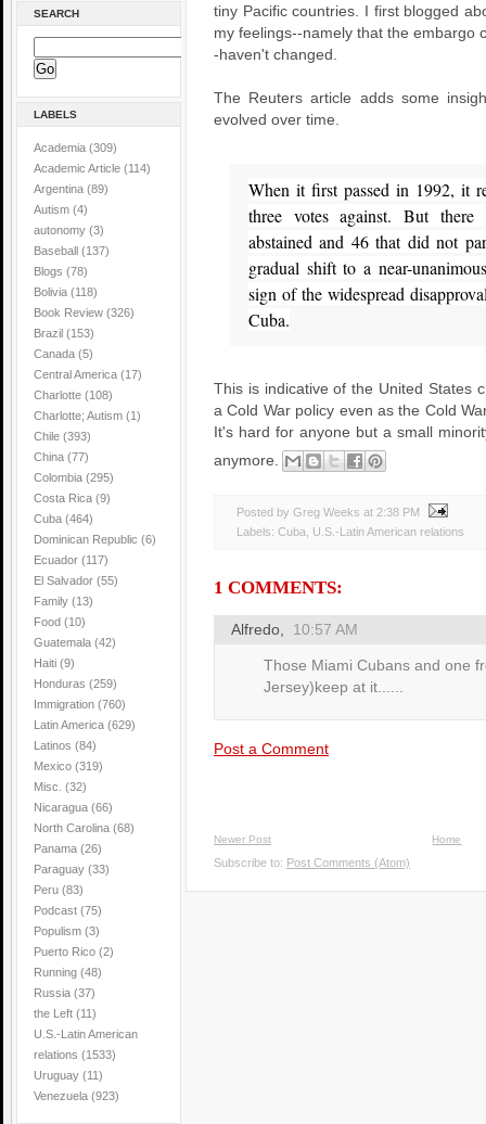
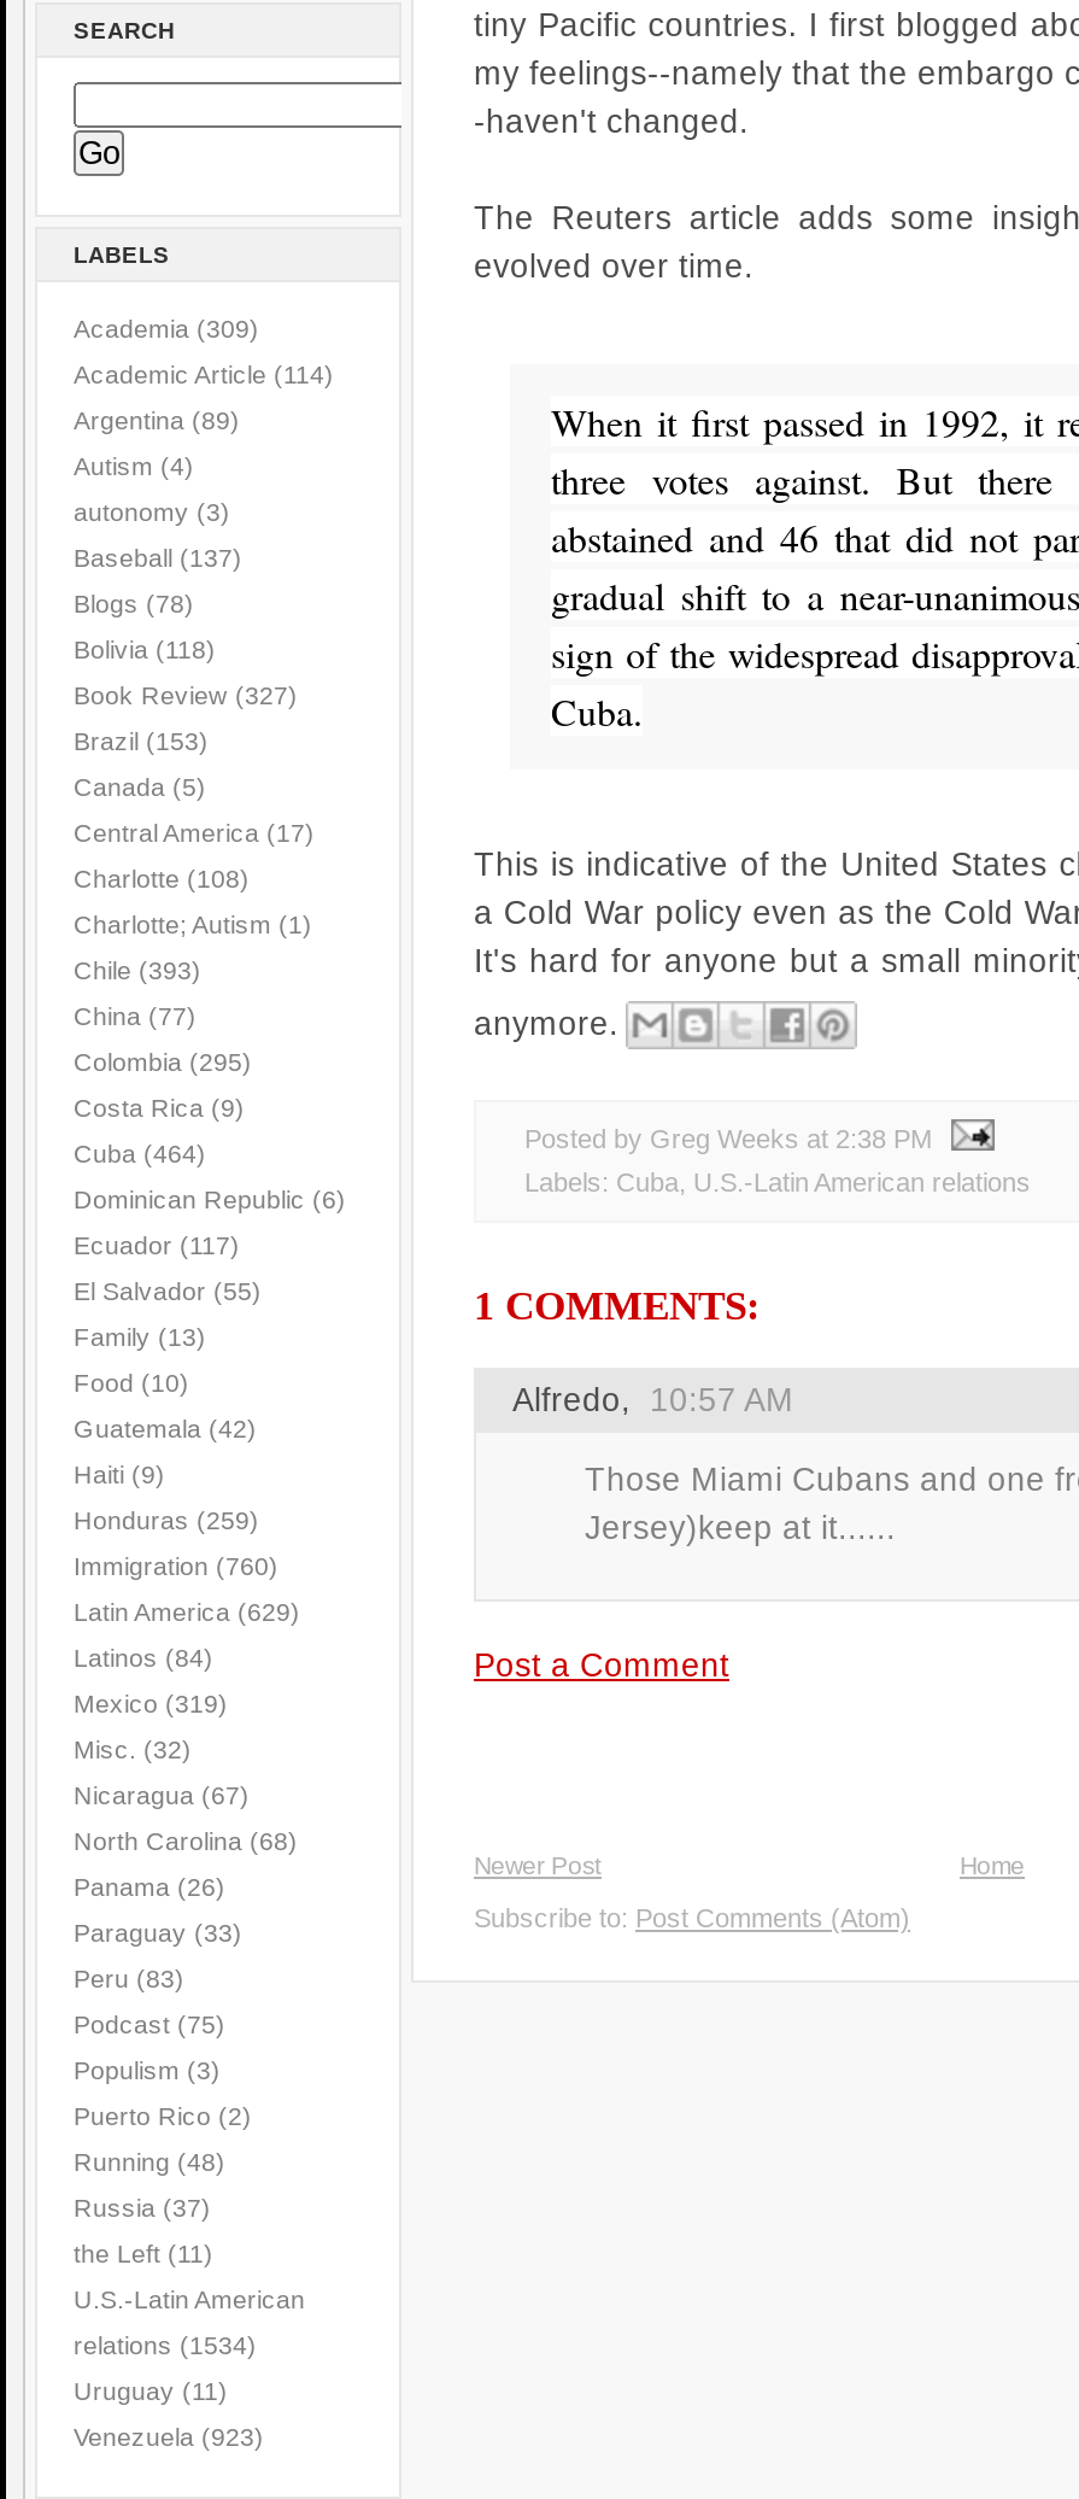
- Book Review (326)
+ Book Review (327)

- Nicaragua (66)
+ Nicaragua (67)

- relations (1533)
+ relations (1534)
